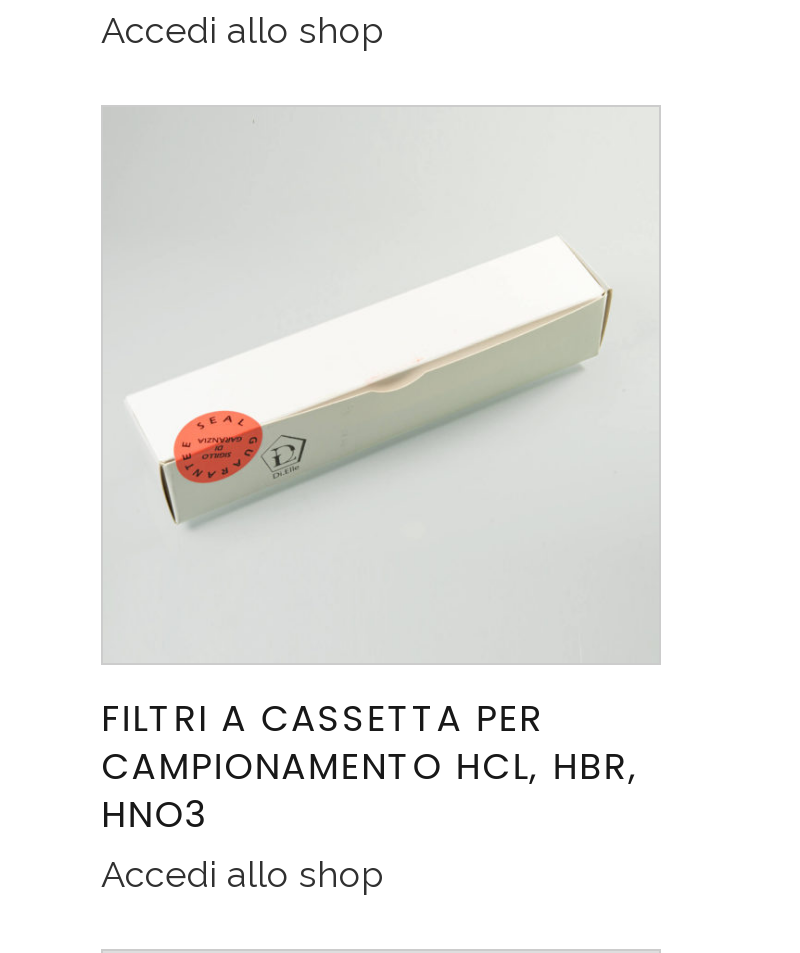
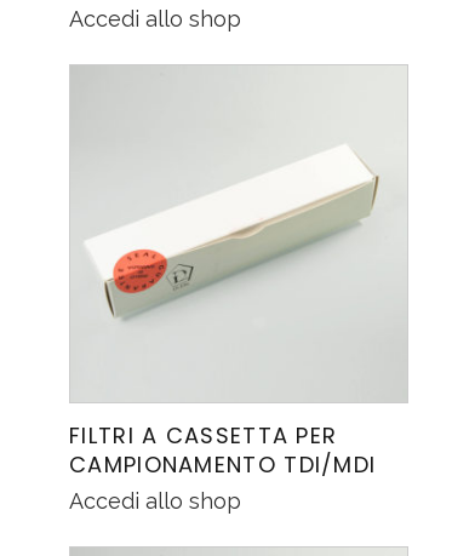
- CAMPIONAMENTO HCL, HBR,
- HNO3
+ CAMPIONAMENTO TDI/MDI
